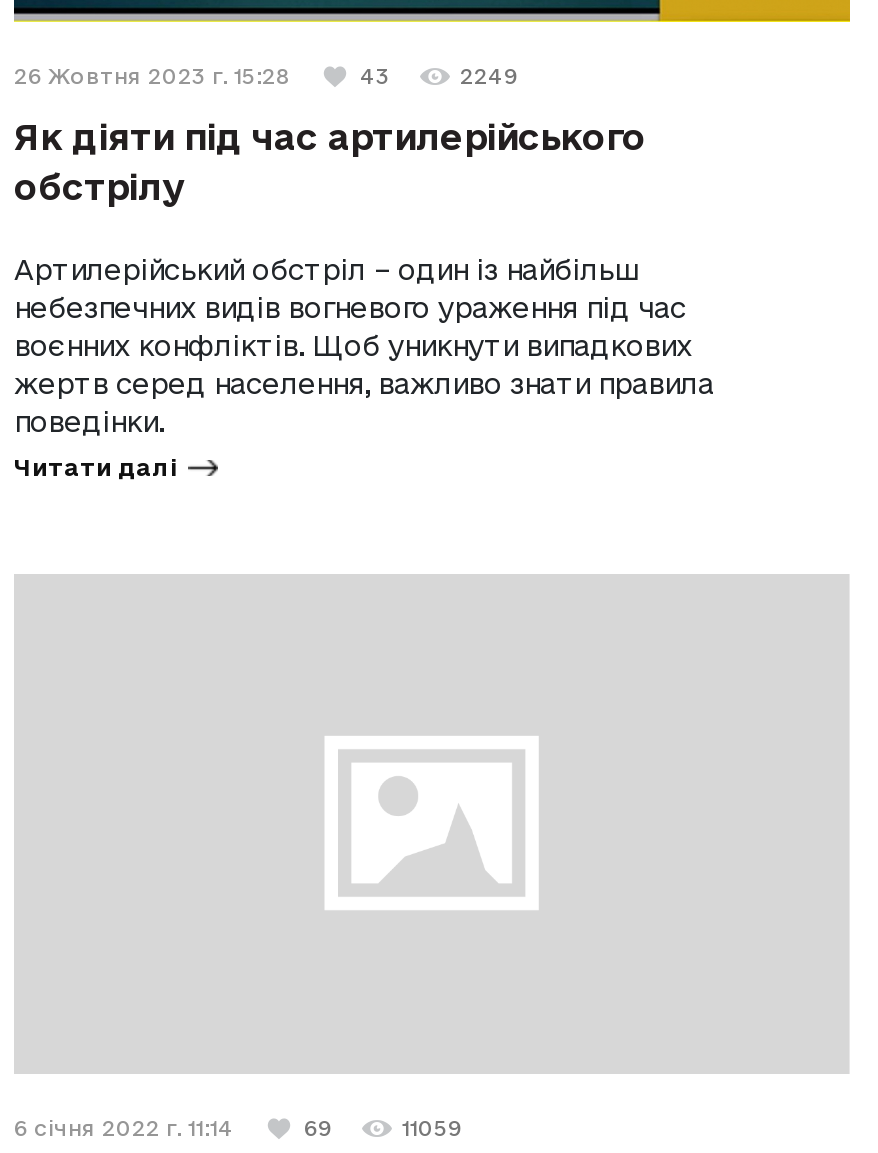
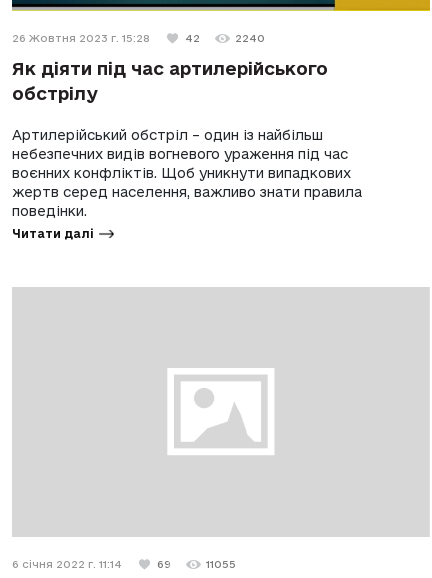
- 43
+ 42

- 2249
+ 2240

- 11059
+ 11055
